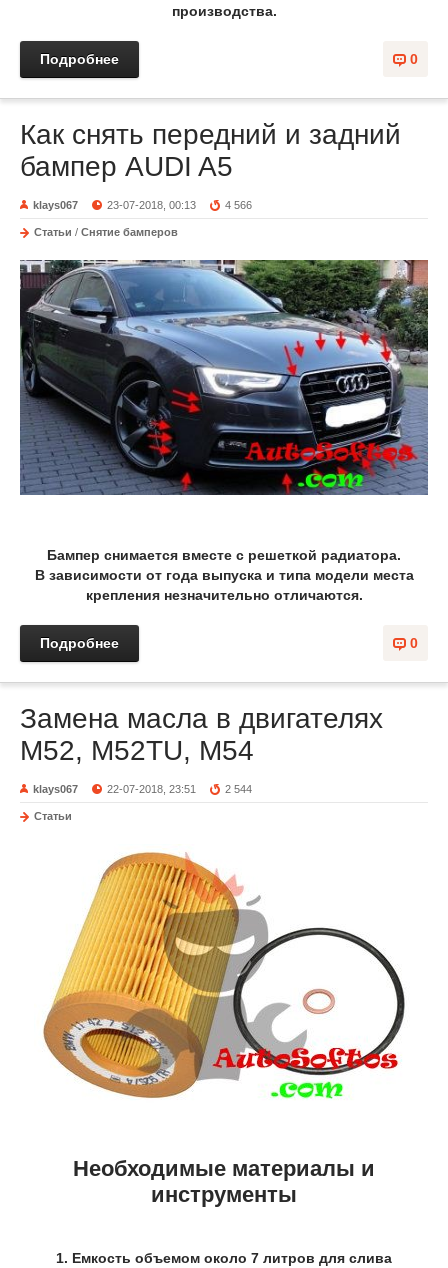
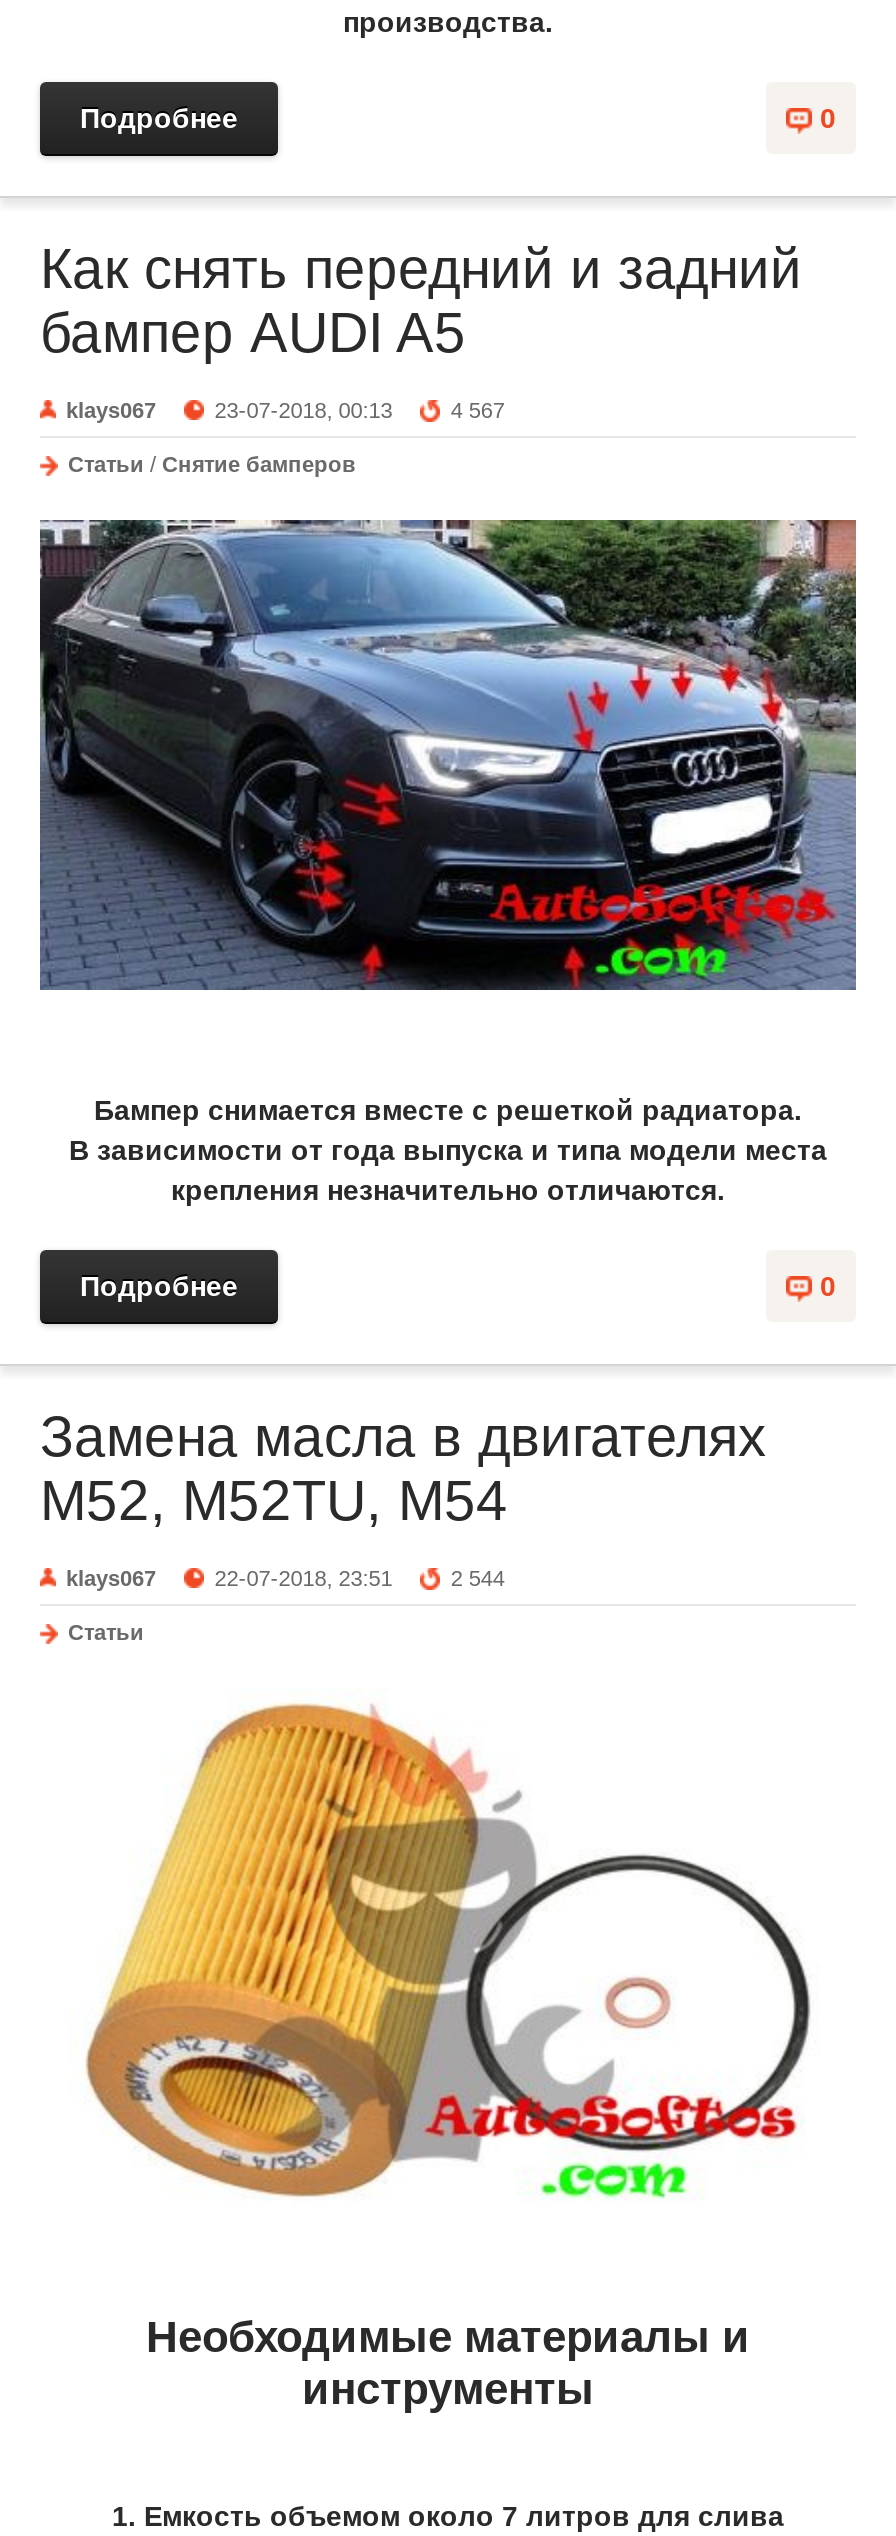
- 4 566
+ 4 567
